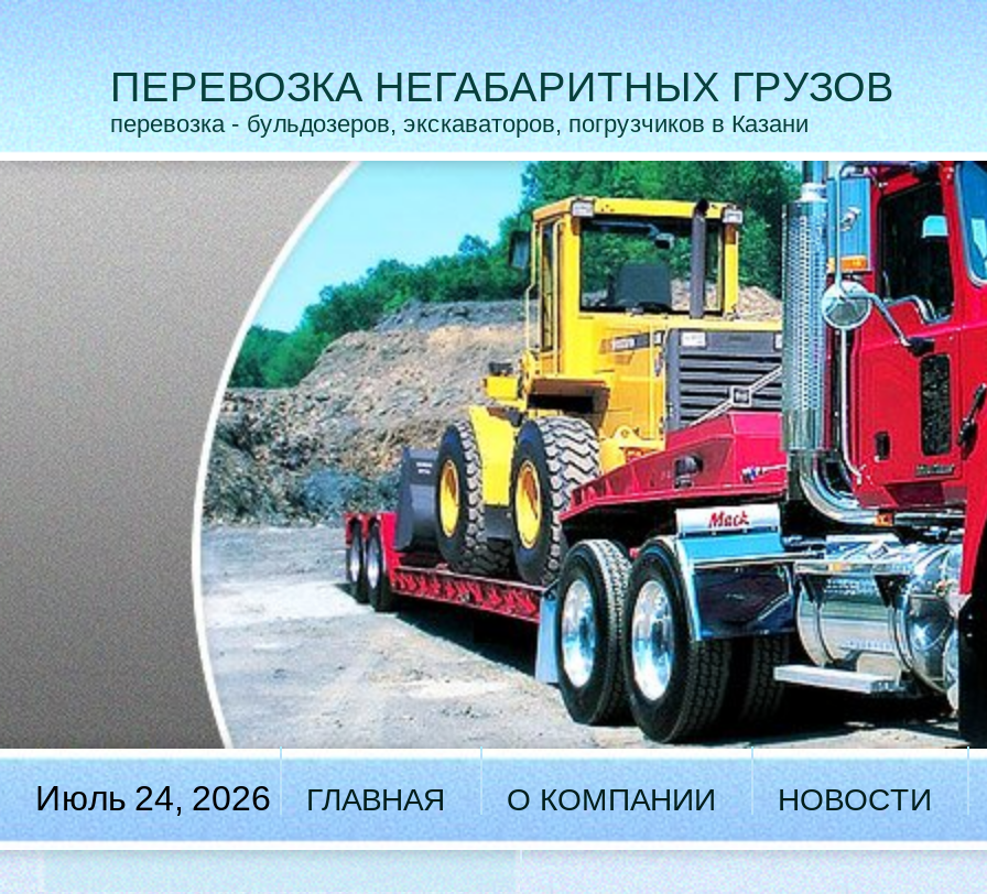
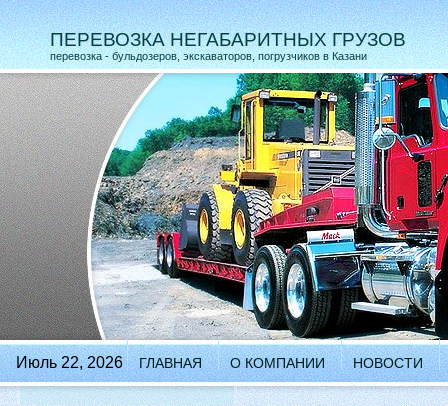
- Июль 24, 2026 ГЛАВНАЯ О КОМПАНИИ НОВОСТИ
+ Июль 22, 2026 ГЛАВНАЯ О КОМПАНИИ НОВОСТИ
